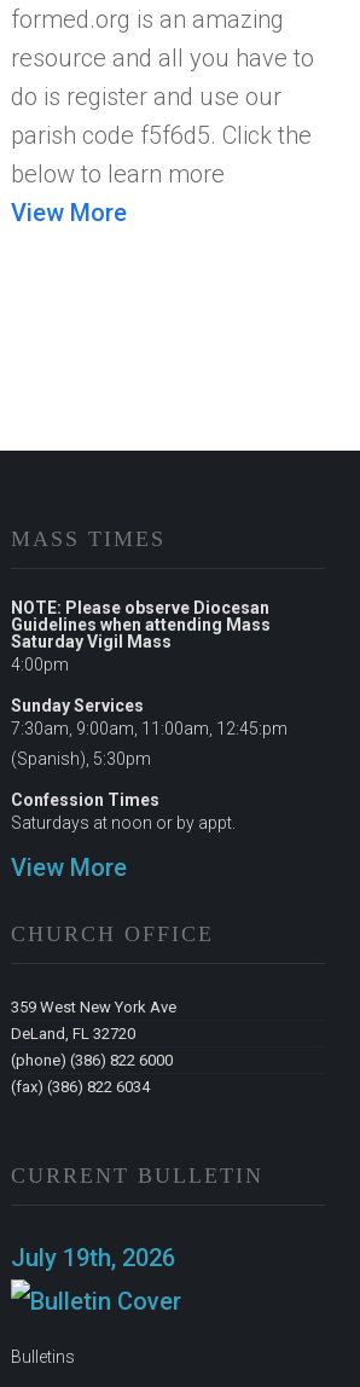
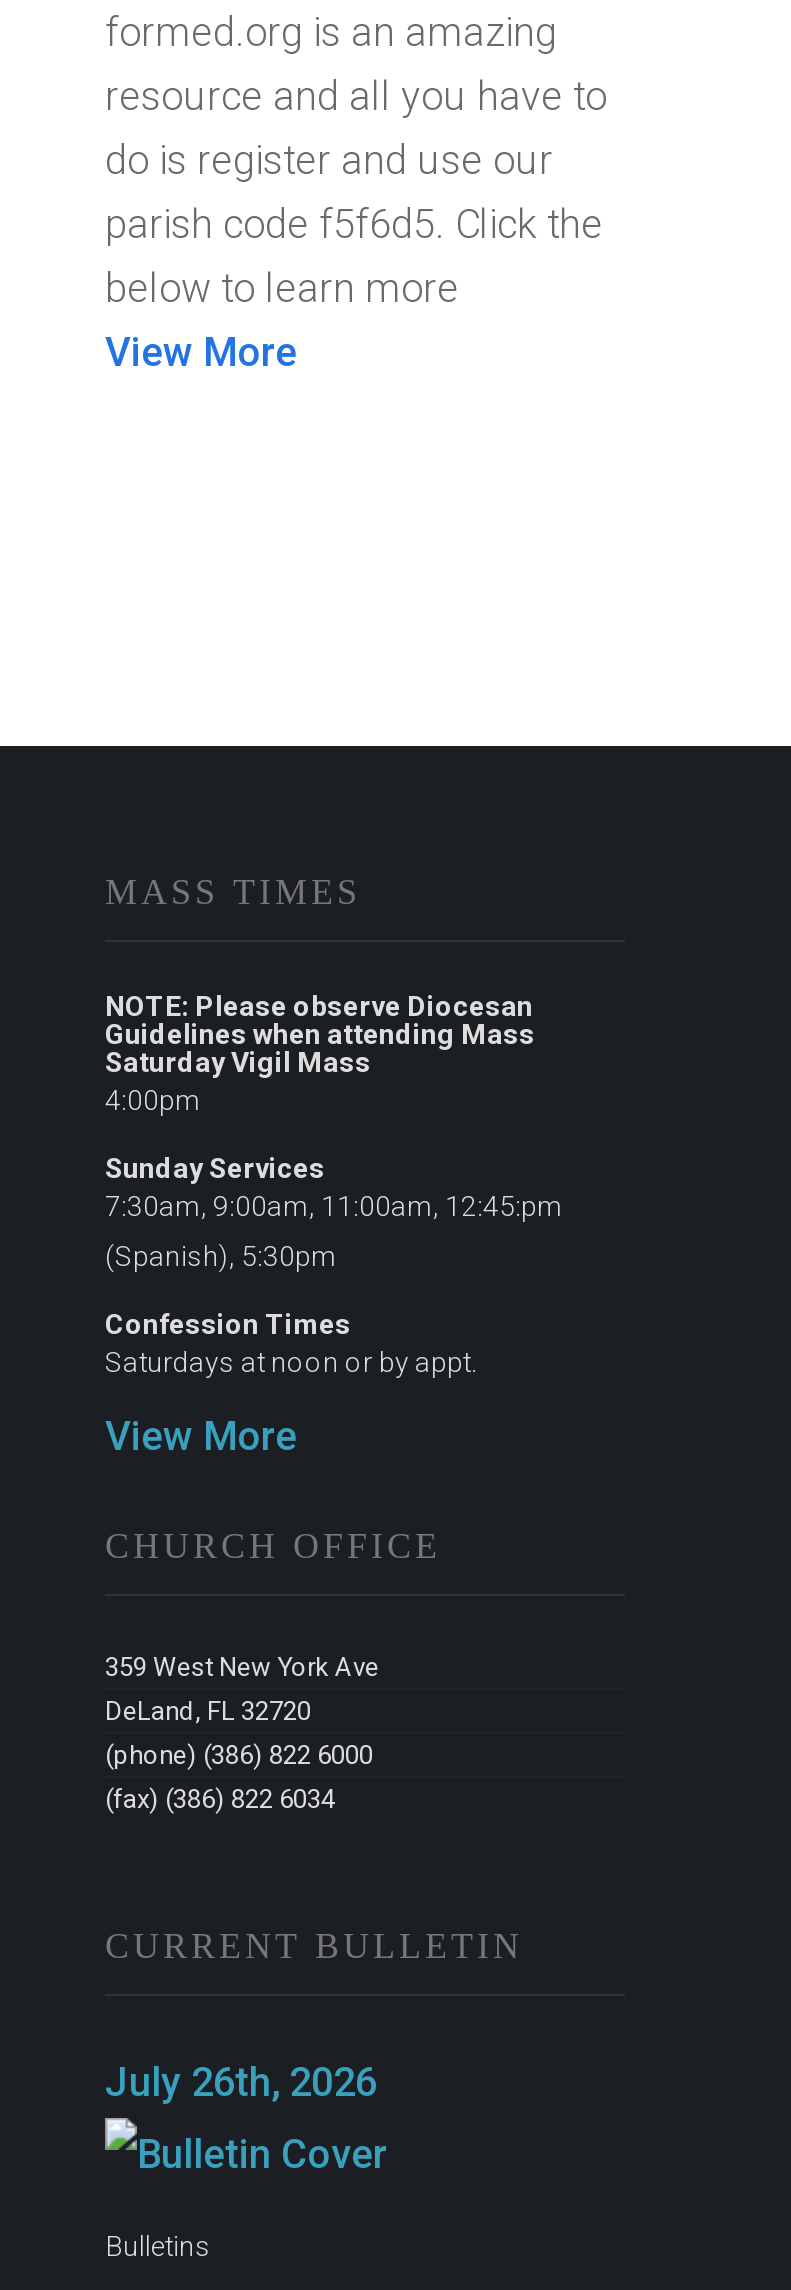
- July 19th, 2026
+ July 26th, 2026
